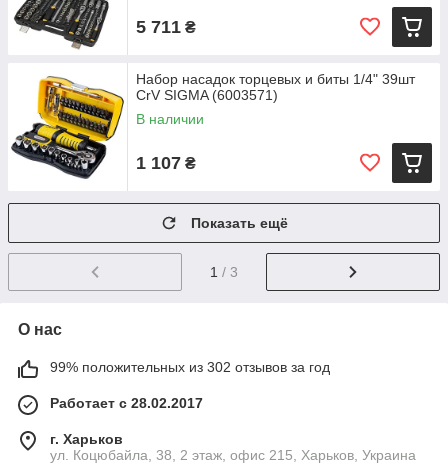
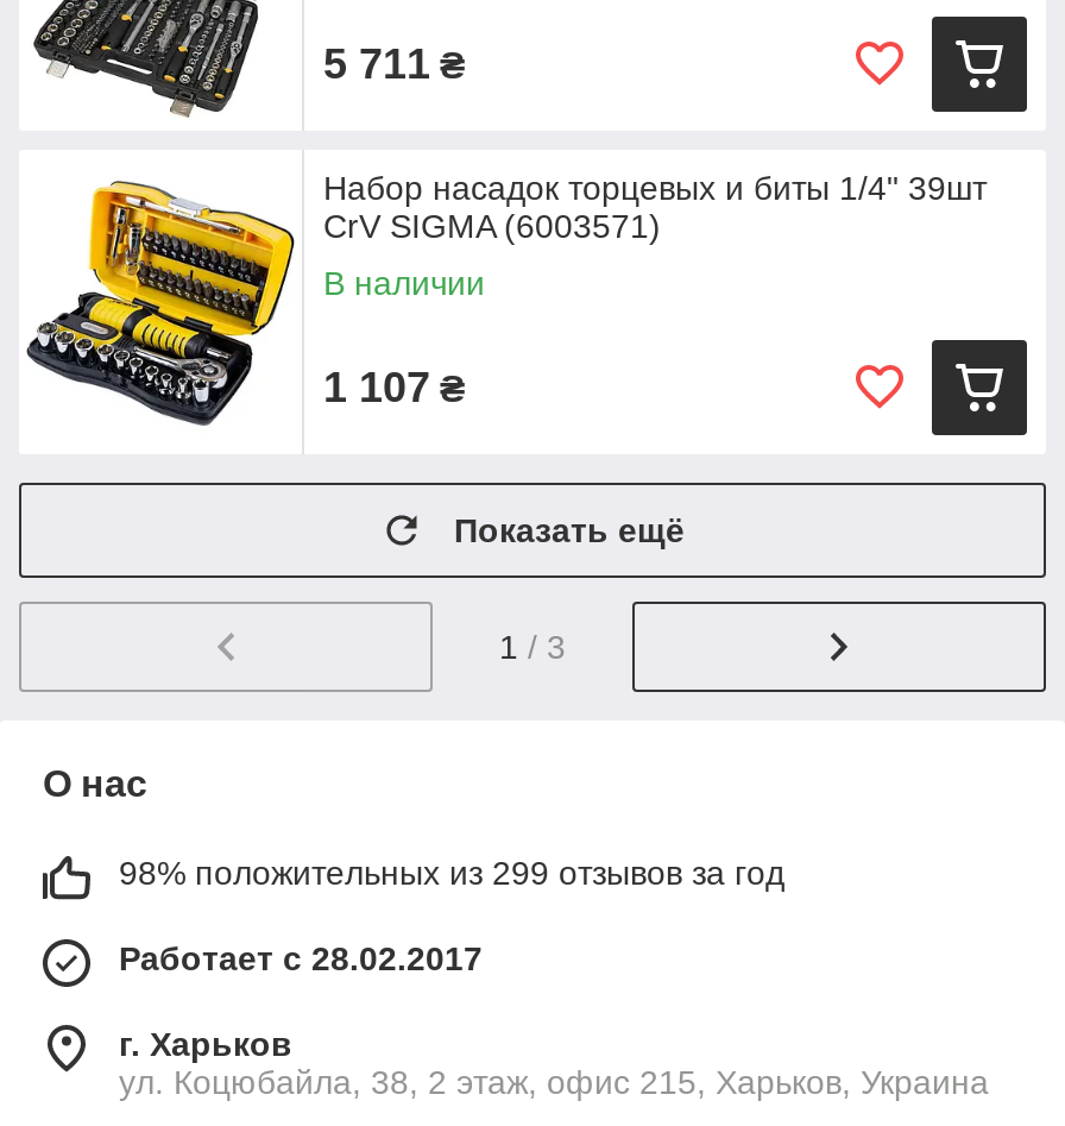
- 99% положительных из 302 отзывов за год
+ 98% положительных из 299 отзывов за год
